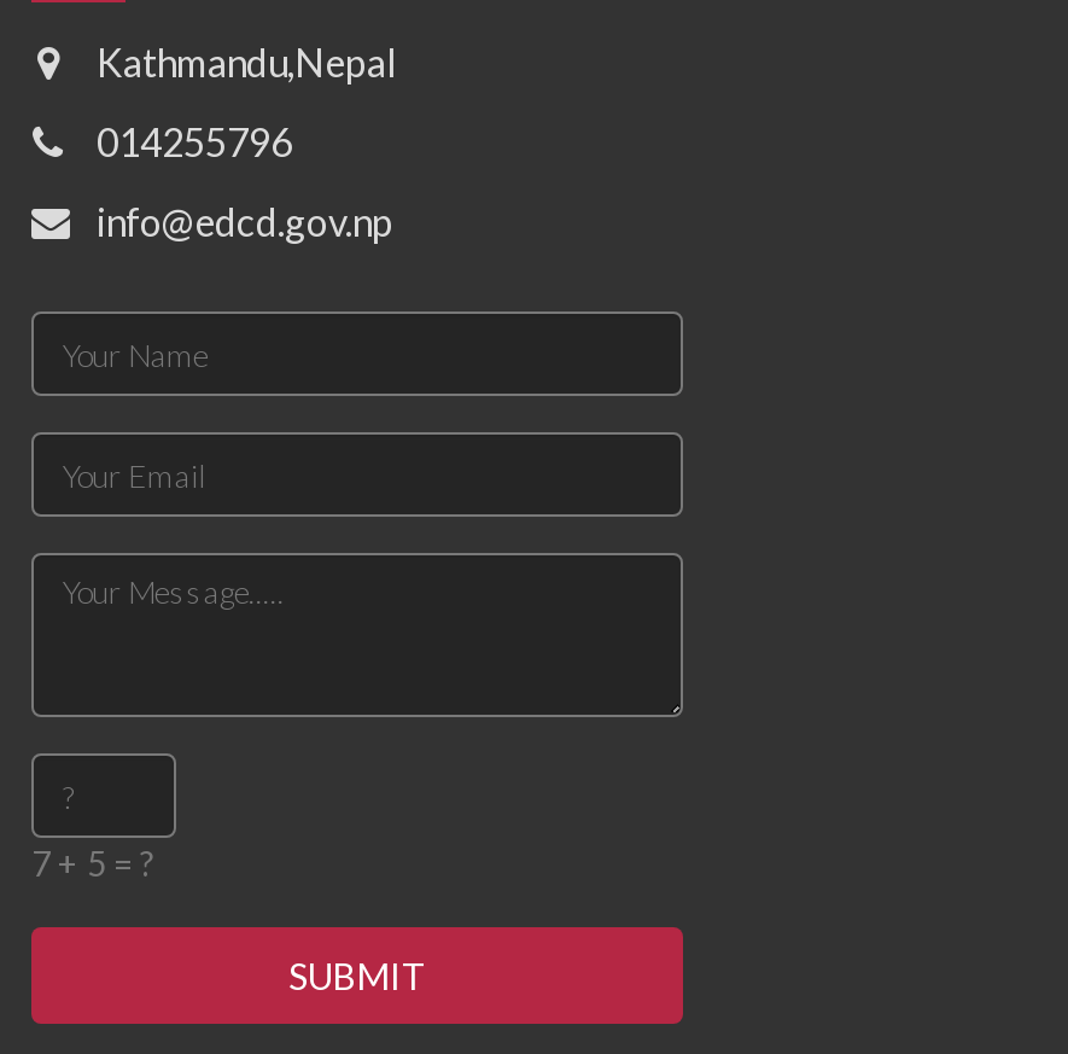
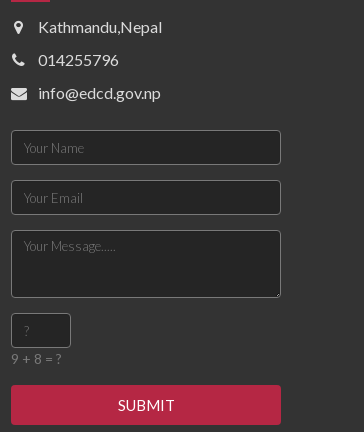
- 7 + 5 = ?
+ 9 + 8 = ?
